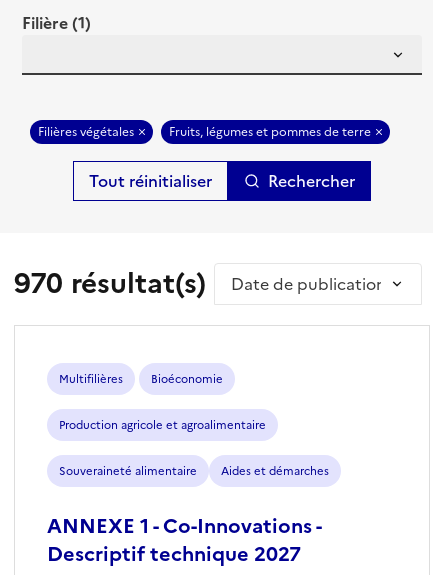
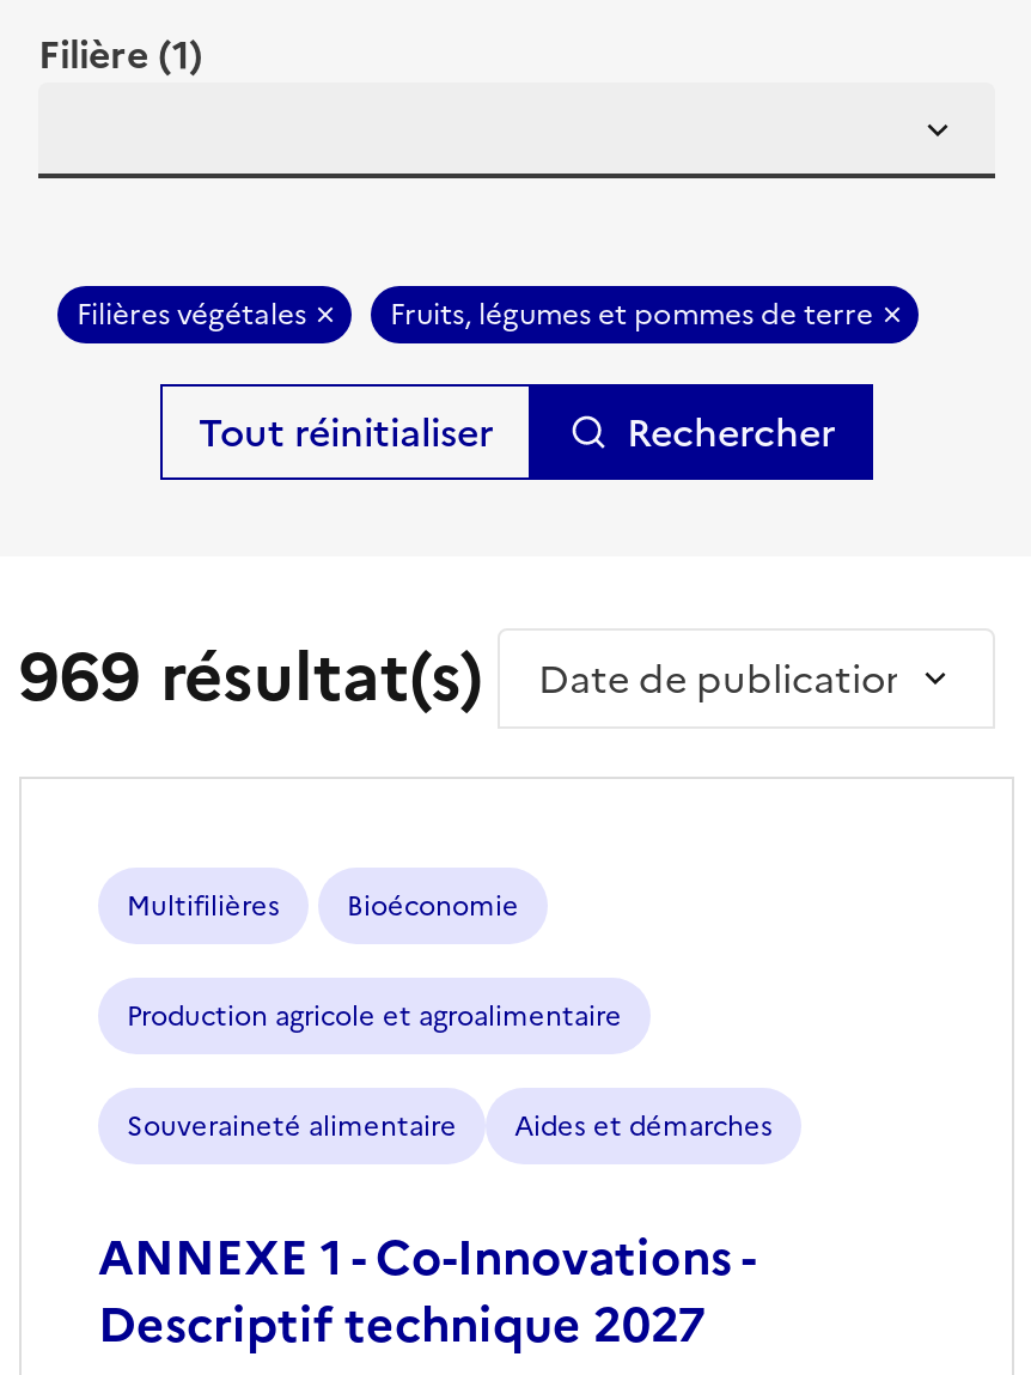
- 970 résultat(s)
+ 969 résultat(s)
